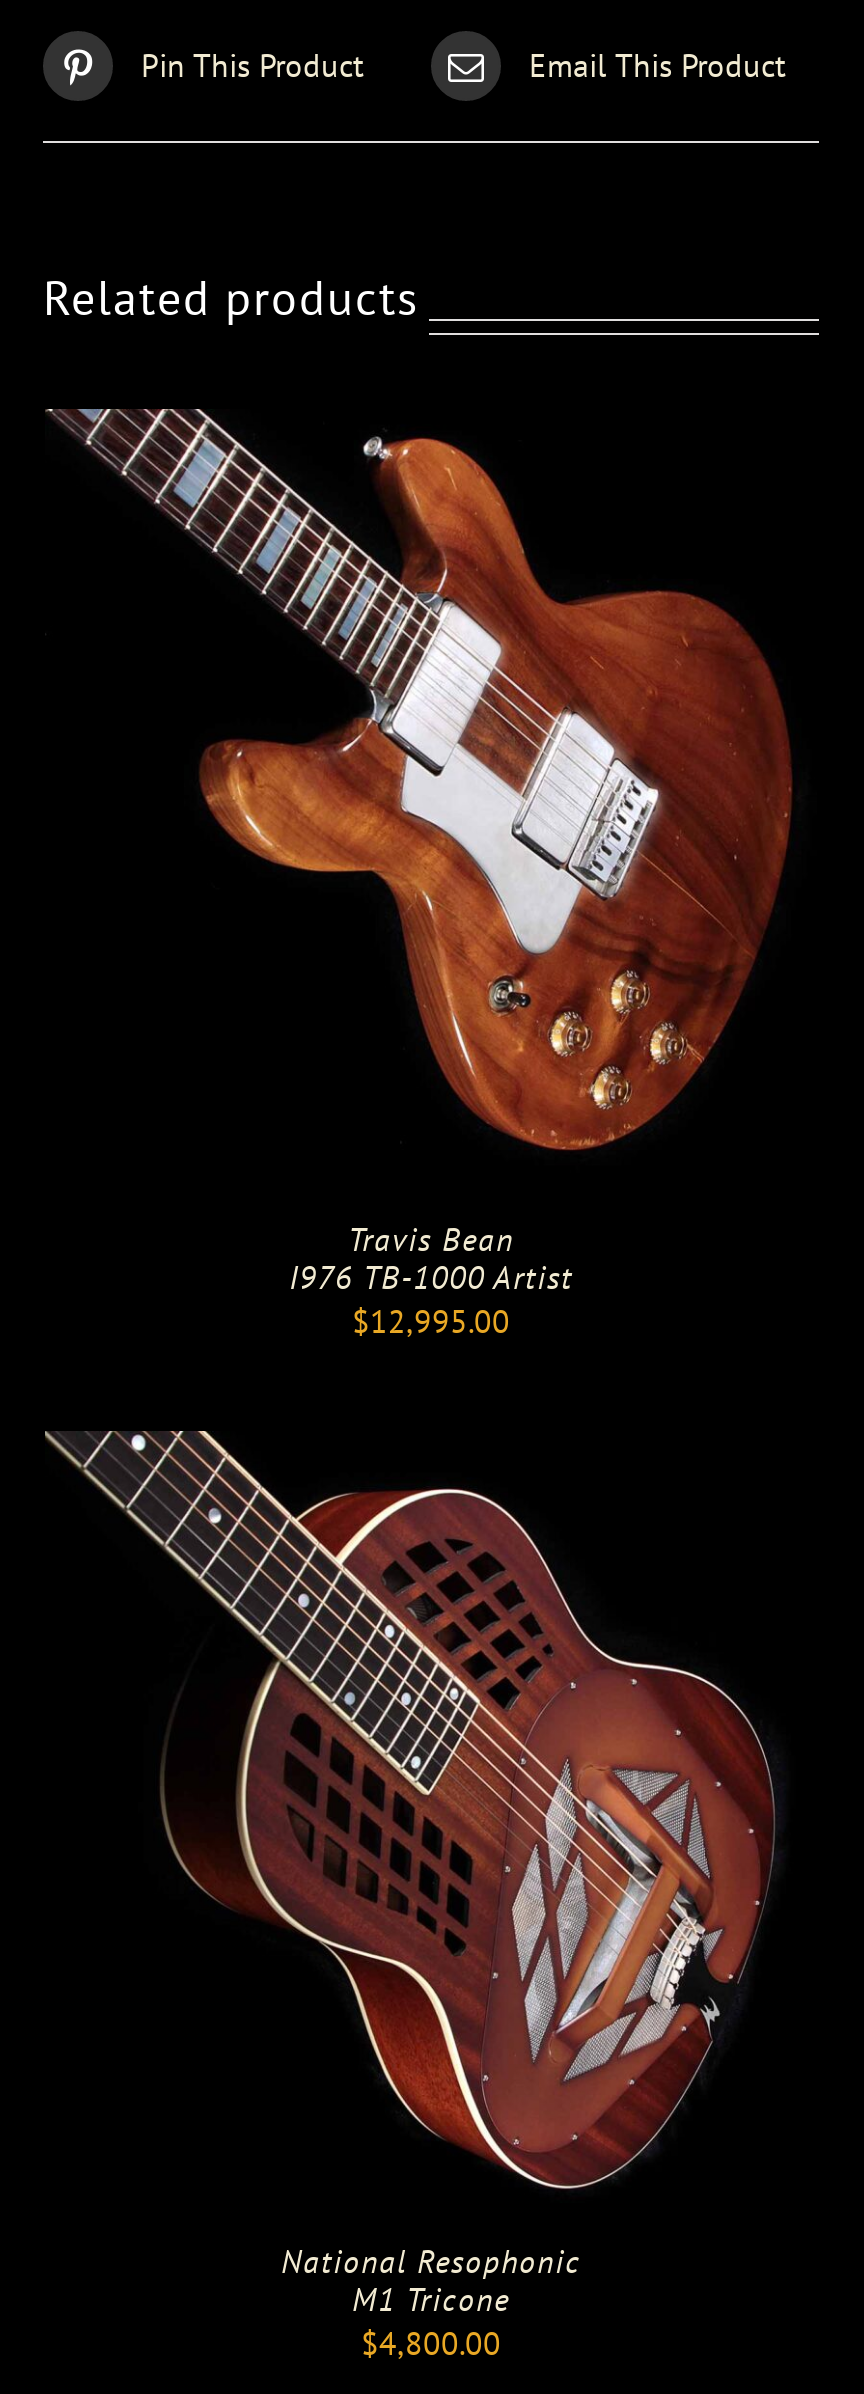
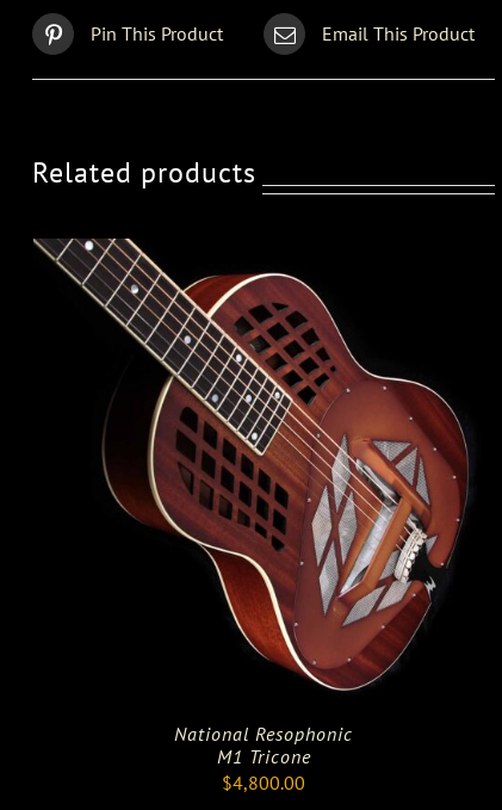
- [image]
- Travis Bean
- I976 TB-1000 Artist
- $12,995.00
